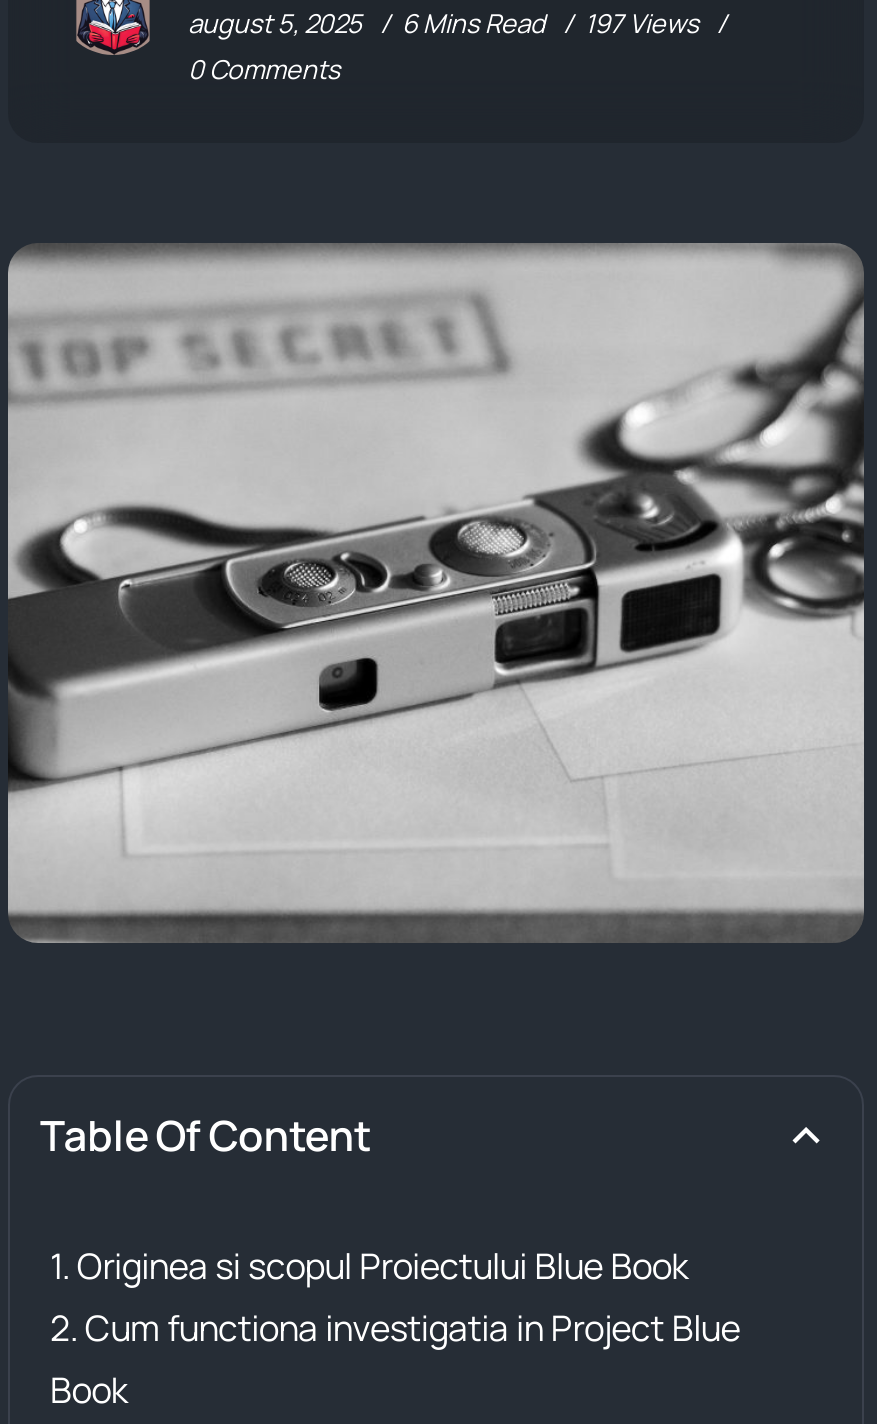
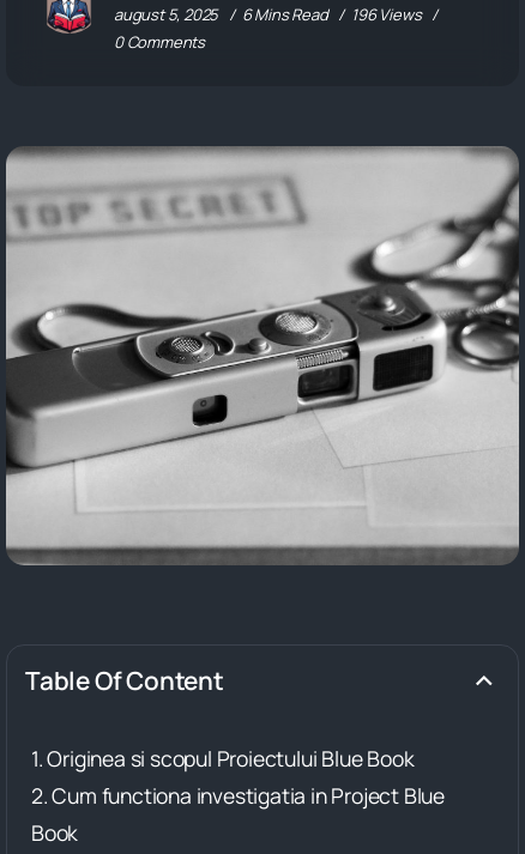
- august 5, 2025 6 Mins Read 197 Views
+ august 5, 2025 6 Mins Read 196 Views
